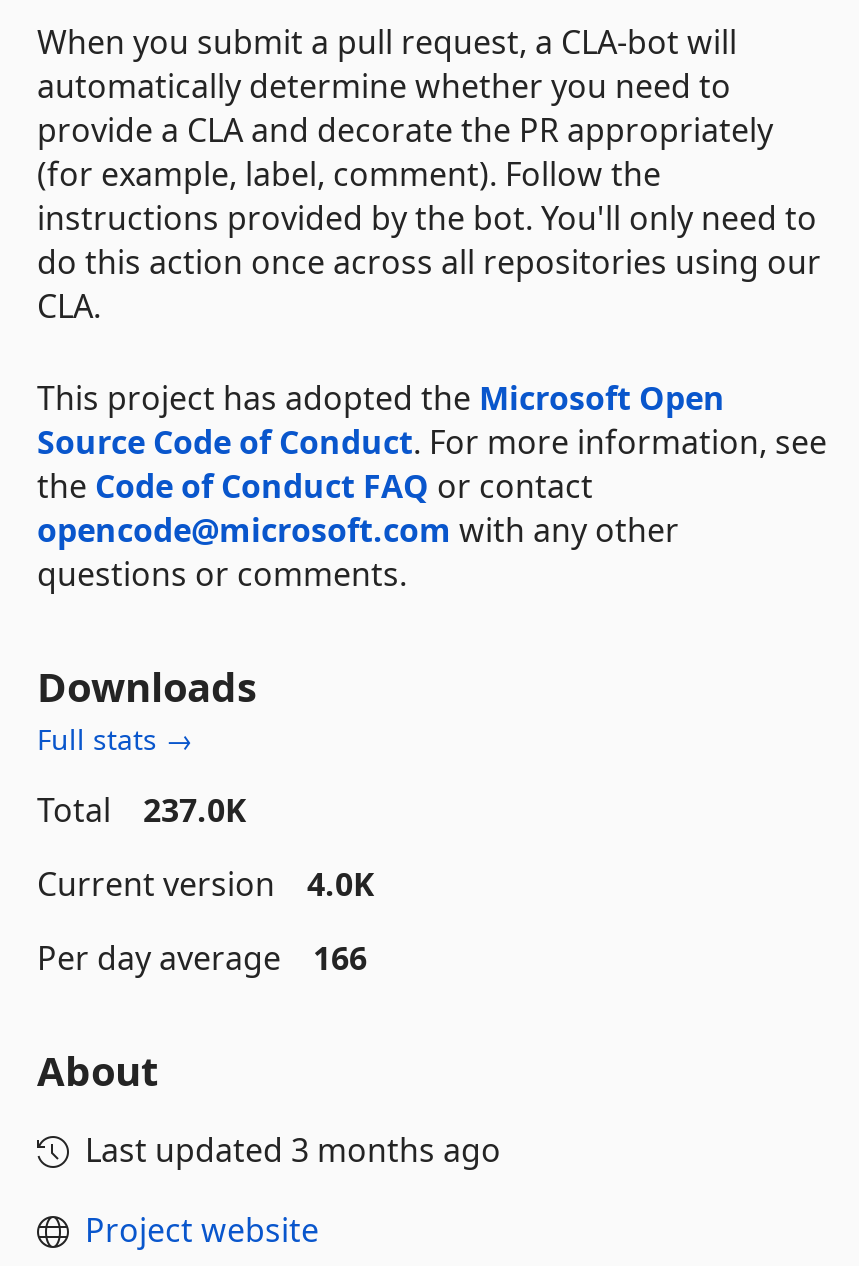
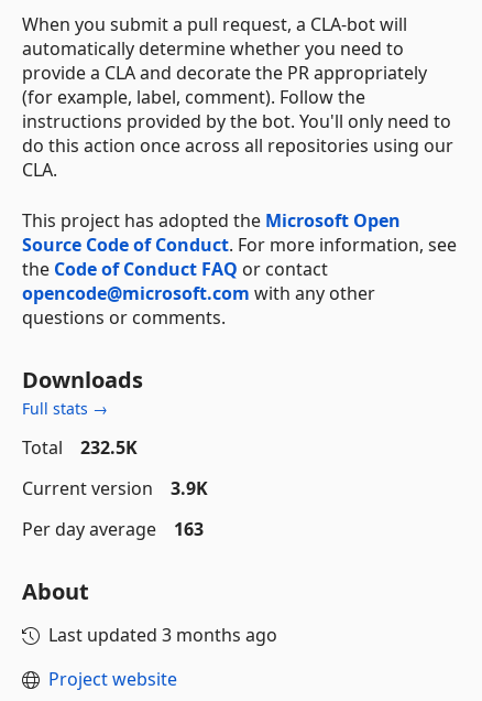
- Total 237.0K
+ Total 232.5K

- Current version 4.0K
+ Current version 3.9K

- Per day average 166
+ Per day average 163
